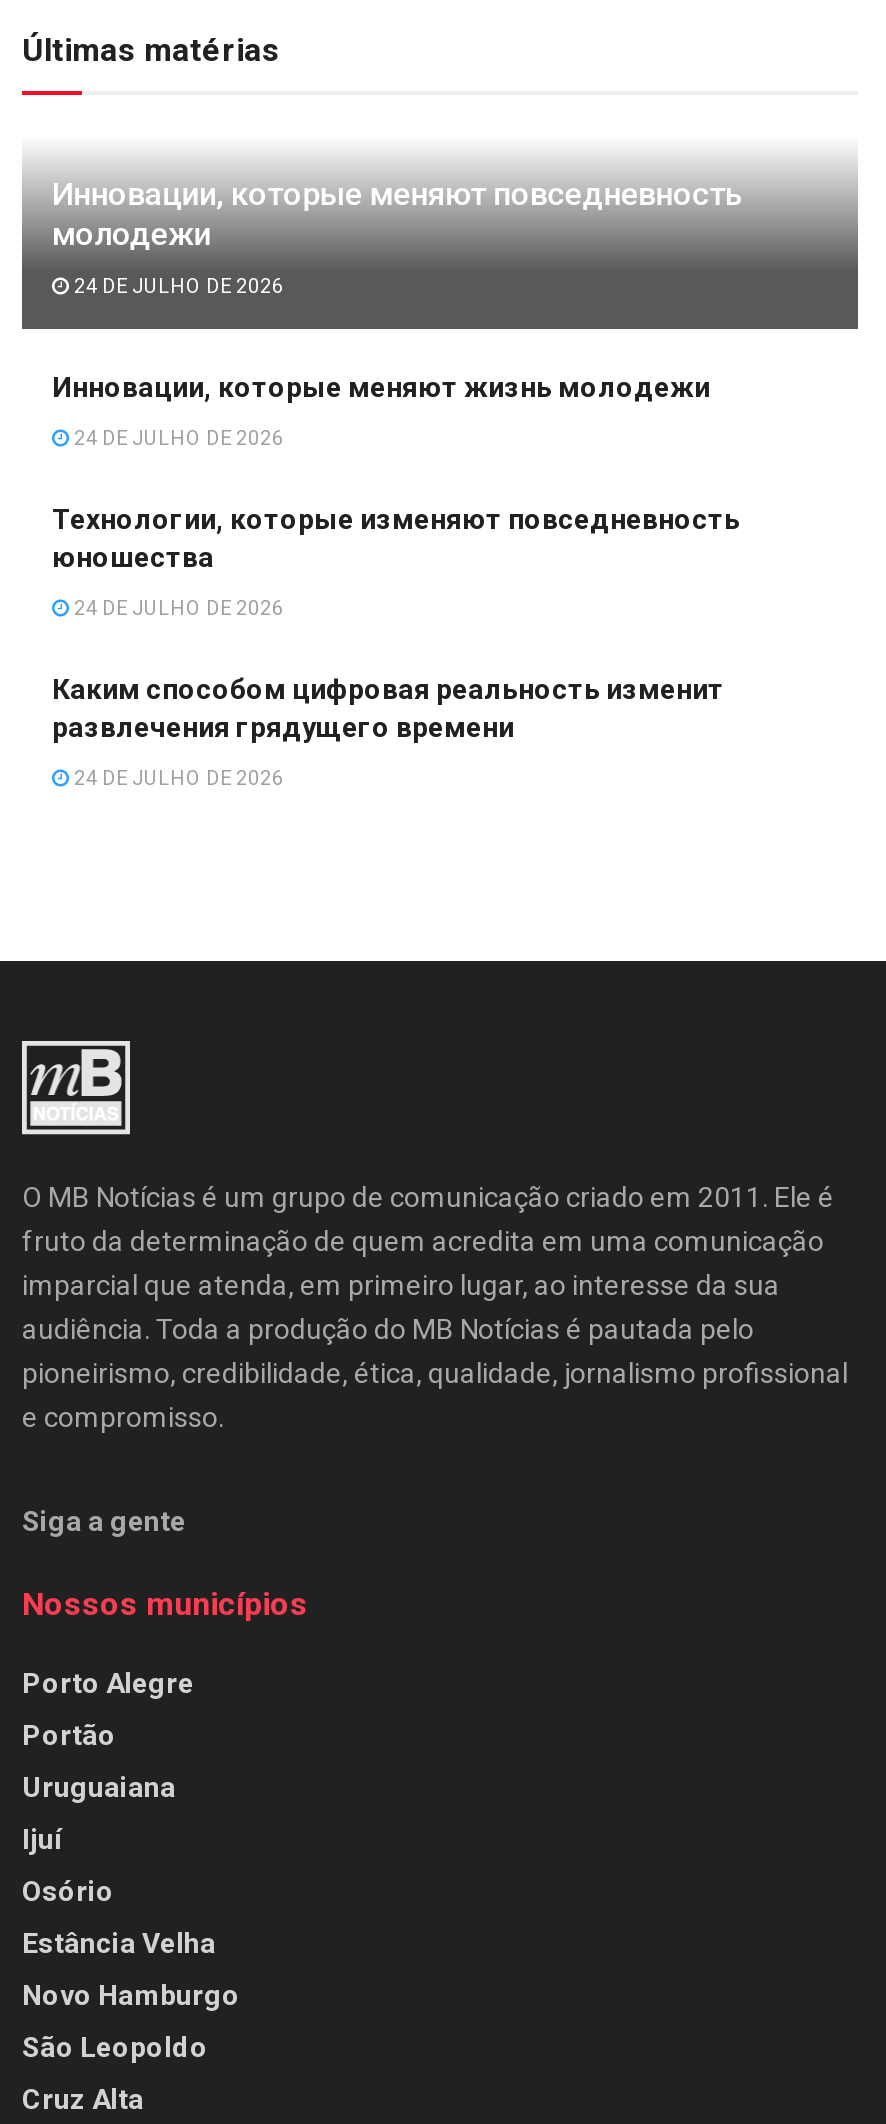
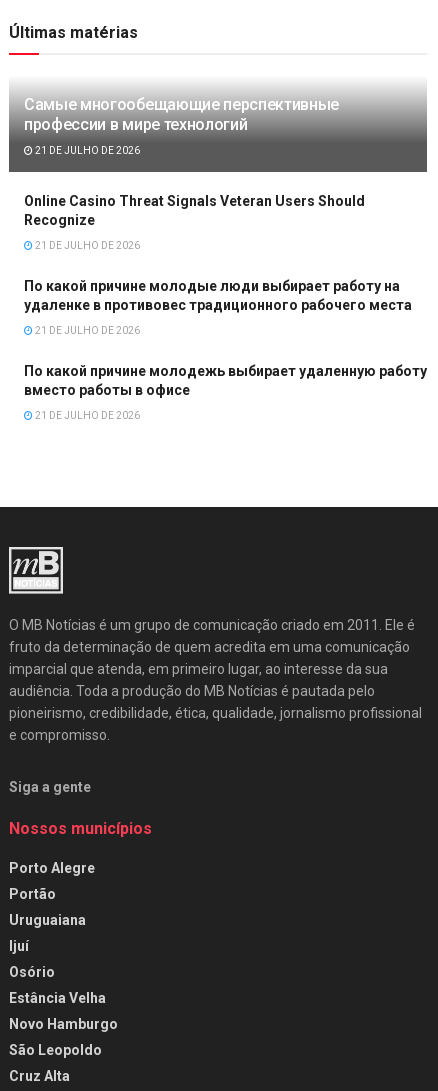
- Инновации, которые меняют повседневность
- молодежи
+ Самые многообещающие перспективные
+ профессии в мире технологий

- 24 DE JULHO DE 2026
+ 21 DE JULHO DE 2026

- Инновации, которые меняют жизнь молодежи
+ Online Casino Threat Signals Veteran Users Should
+ Recognize

- 24 DE JULHO DE 2026
+ 21 DE JULHO DE 2026

- Технологии, которые изменяют повседневность
- юношества
+ По какой причине молодые люди выбирает работу на
+ удаленке в противовес традиционного рабочего места

- 24 DE JULHO DE 2026
+ 21 DE JULHO DE 2026

- Каким способом цифровая реальность изменит
- развлечения грядущего времени
+ По какой причине молодежь выбирает удаленную работу
+ вместо работы в офисе

- 24 DE JULHO DE 2026
+ 21 DE JULHO DE 2026
